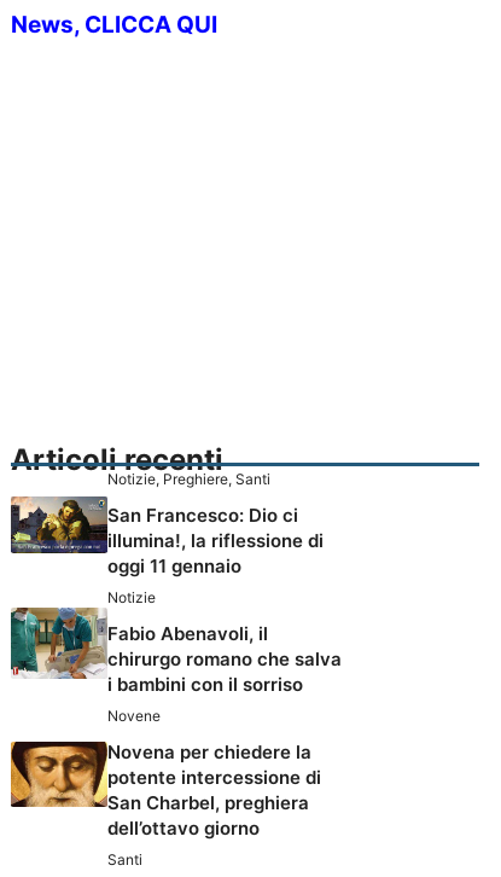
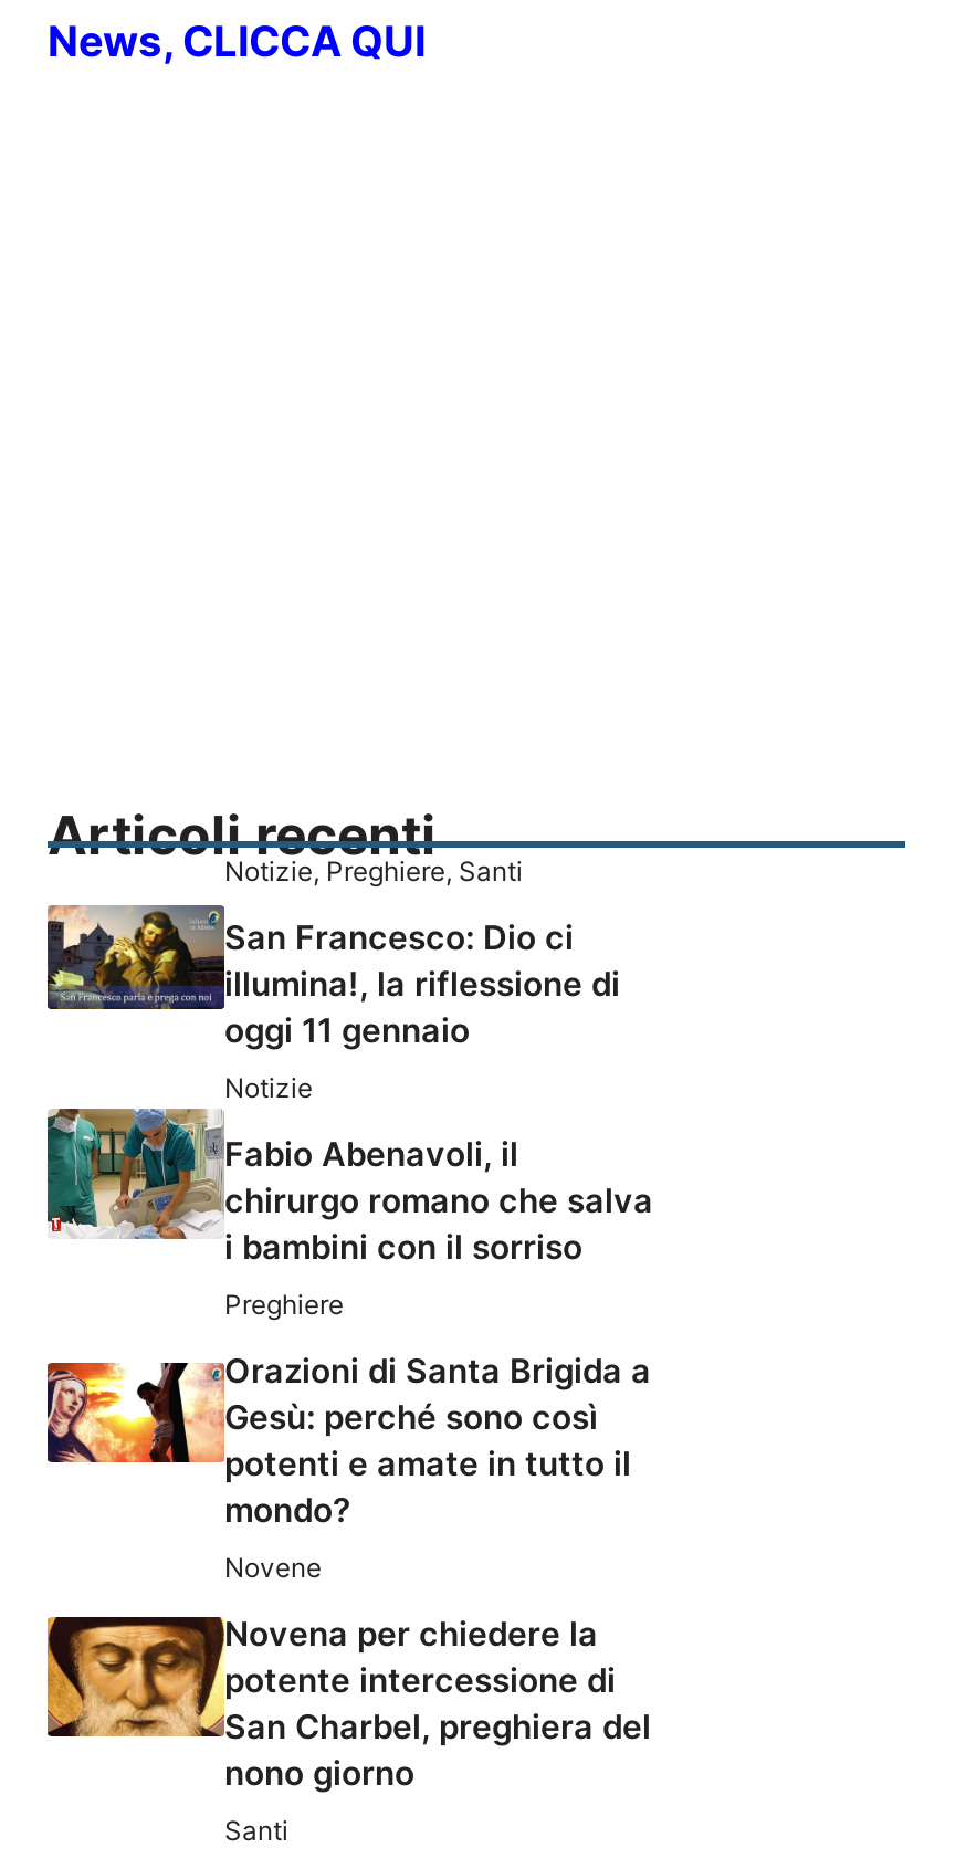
+ [image]
+ Preghiere
+ Orazioni di Santa Brigida a
+ Gesù: perché sono così
+ potenti e amate in tutto il
+ mondo?

- San Charbel, preghiera
- dell’ottavo giorno
+ San Charbel, preghiera del
+ nono giorno
